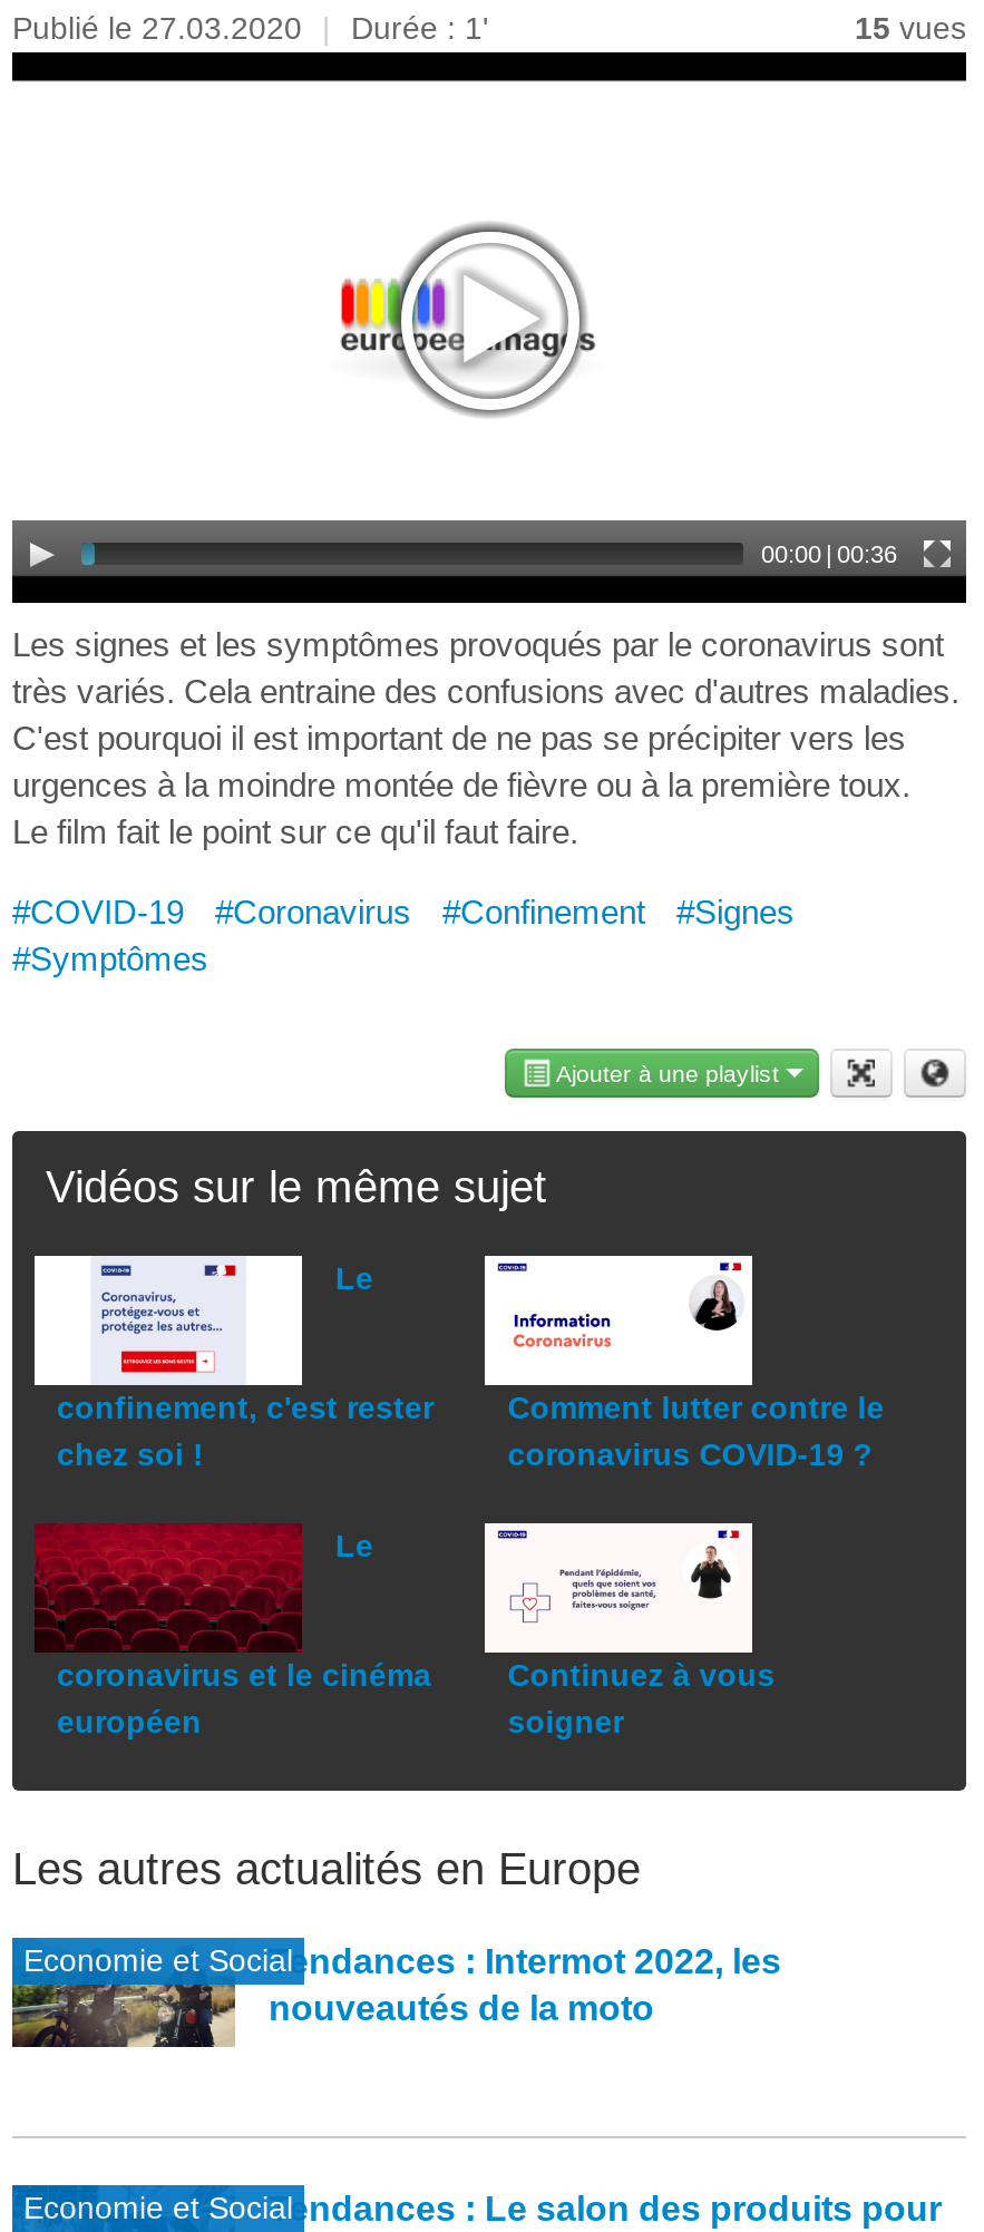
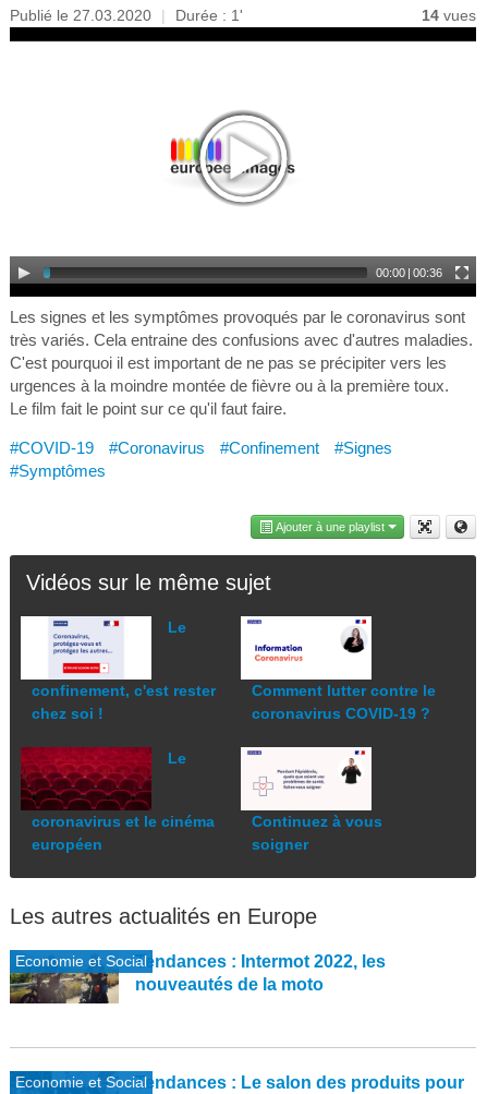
- 15 vues
+ 14 vues
